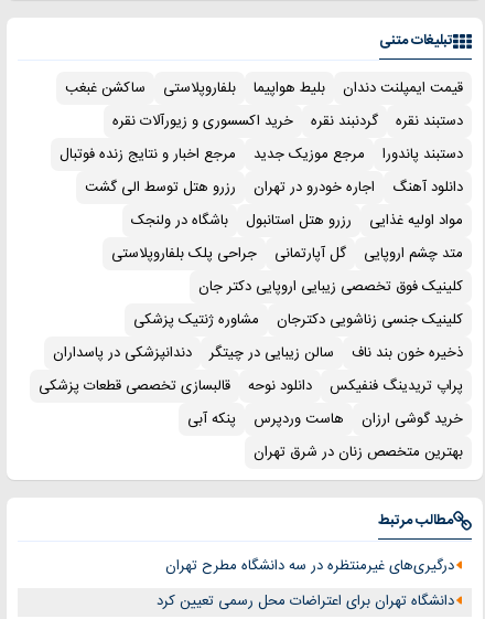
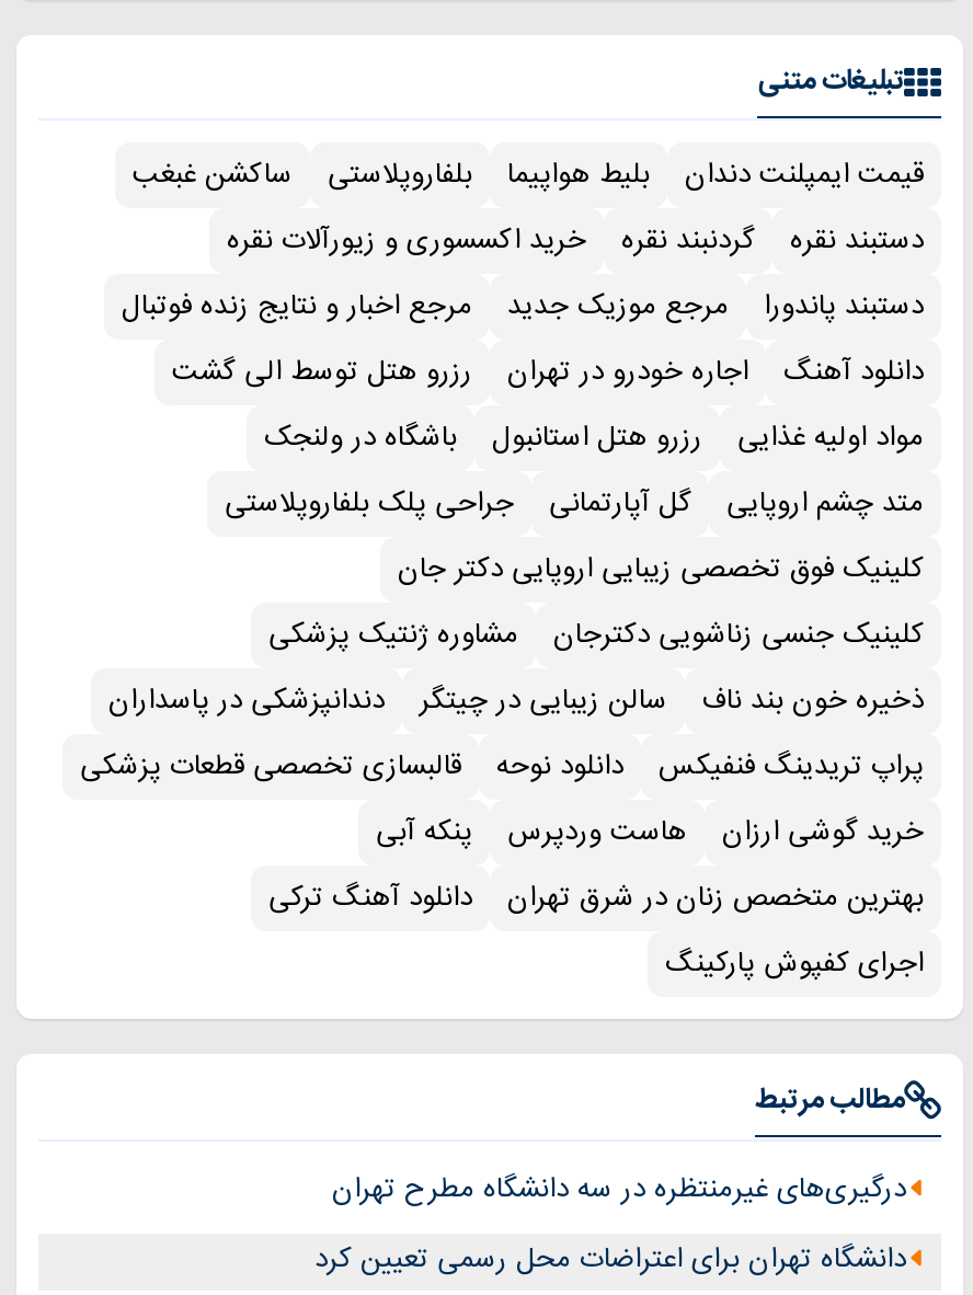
+ دانلود آهنگ ترکی
+ اجرای کفپوش پارکینگ
